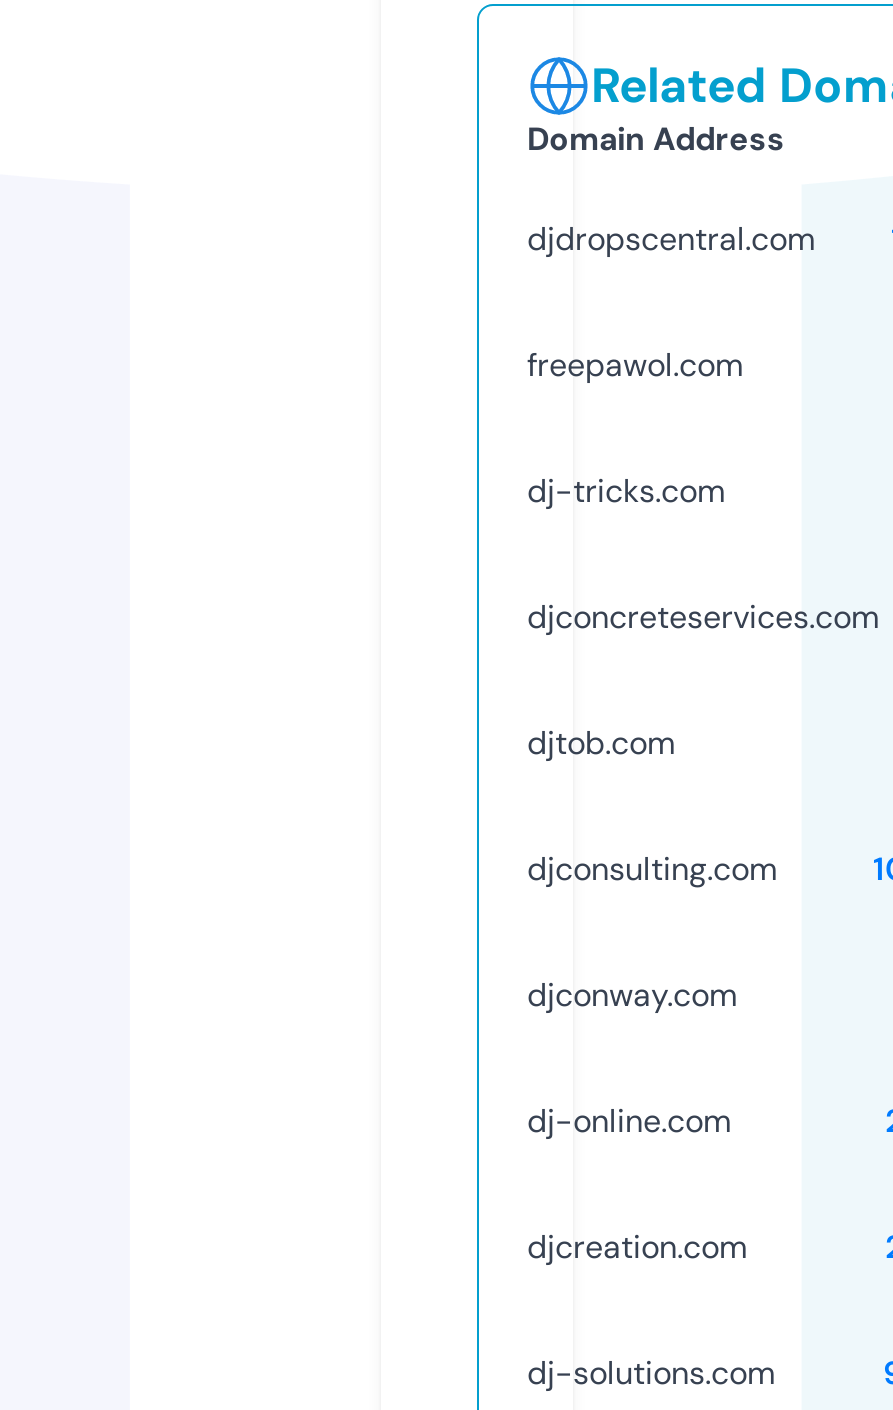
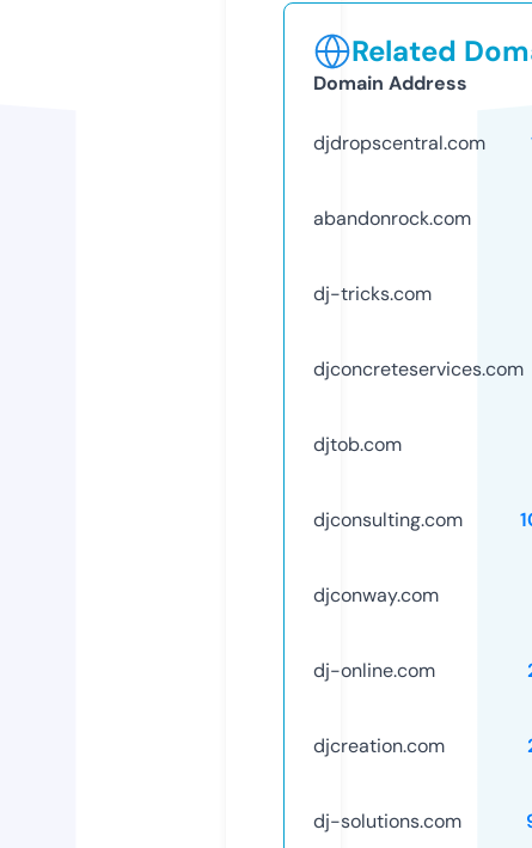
- freepawol.com
+ abandonrock.com
